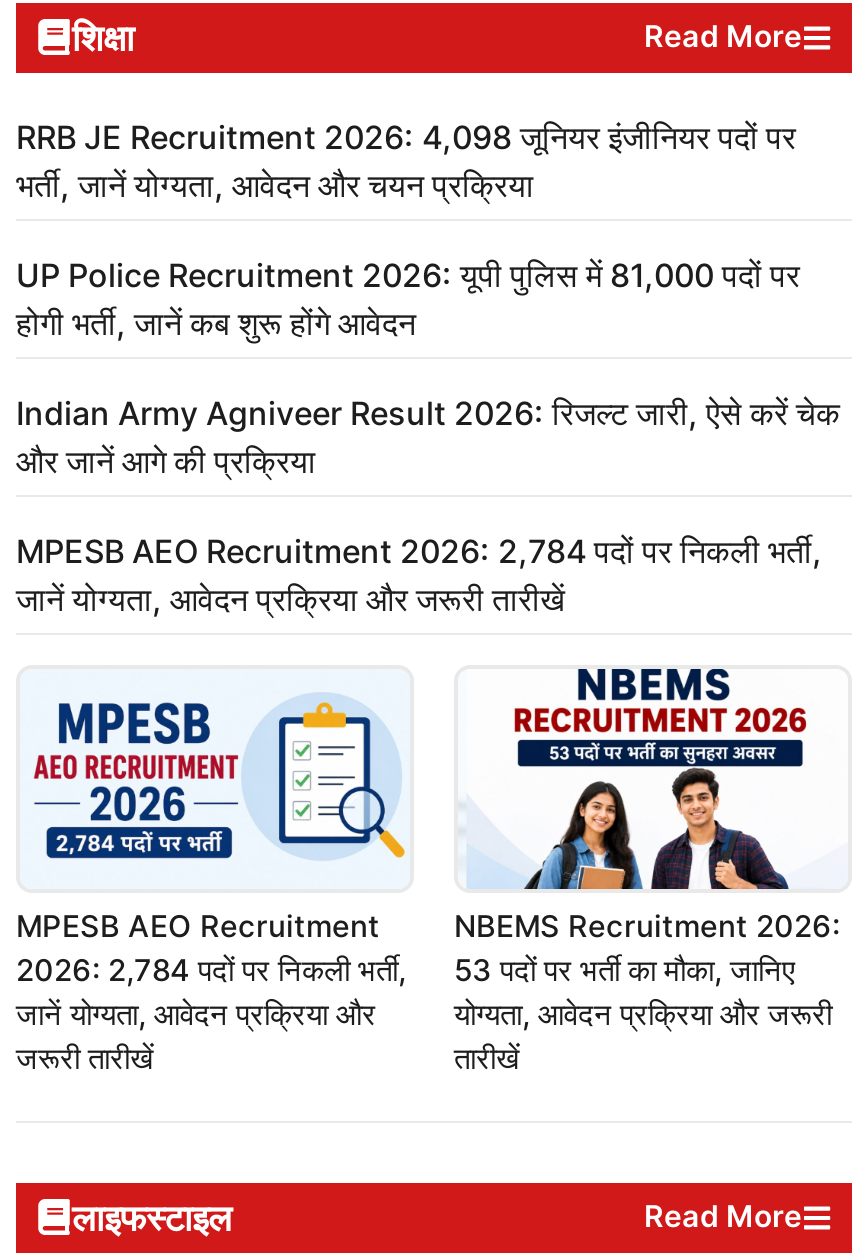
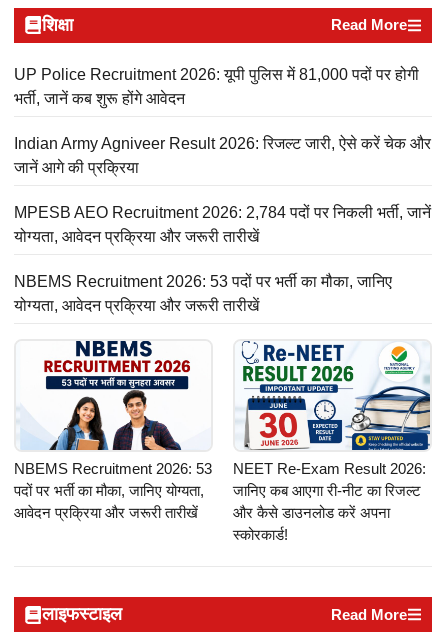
- RRB JE Recruitment 2026: 4,098 जूनियर इंजीनियर पदों पर
- भर्ती, जानें योग्यता, आवेदन और चयन प्रक्रिया
+ UP Police Recruitment 2026: यूपी पुलिस में 81,000 पदों पर होगी
+ भर्ती, जानें कब शुरू होंगे आवेदन

- UP Police Recruitment 2026: यूपी पुलिस में 81,000 पदों पर
- होगी भर्ती, जानें कब शुरू होंगे आवेदन
+ Indian Army Agniveer Result 2026: रिजल्ट जारी, ऐसे करें चेक और
+ जानें आगे की प्रक्रिया

- Indian Army Agniveer Result 2026: रिजल्ट जारी, ऐसे करें चेक
- और जानें आगे की प्रक्रिया
+ MPESB AEO Recruitment 2026: 2,784 पदों पर निकली भर्ती, जानें
+ योग्यता, आवेदन प्रक्रिया और जरूरी तारीखें

- MPESB AEO Recruitment 2026: 2,784 पदों पर निकली भर्ती,
- जानें योग्यता, आवेदन प्रक्रिया और जरूरी तारीखें
+ NBEMS Recruitment 2026: 53 पदों पर भर्ती का मौका, जानिए
+ योग्यता, आवेदन प्रक्रिया और जरूरी तारीखें

- [image]
- MPESB AEO Recruitment
- 2026: 2,784 पदों पर निकली भर्ती,
- जानें योग्यता, आवेदन प्रक्रिया और
- जरूरी तारीखें
+ [image]
+ NBEMS Recruitment 2026: 53
+ पदों पर भर्ती का मौका, जानिए योग्यता,
+ आवेदन प्रक्रिया और जरूरी तारीखें

- [image]
- NBEMS Recruitment 2026:
- 53 पदों पर भर्ती का मौका, जानिए
- योग्यता, आवेदन प्रक्रिया और जरूरी
- तारीखें
+ [image]
+ NEET Re-Exam Result 2026:
+ जानिए कब आएगा री-नीट का रिजल्ट
+ और कैसे डाउनलोड करें अपना
+ स्कोरकार्ड!
